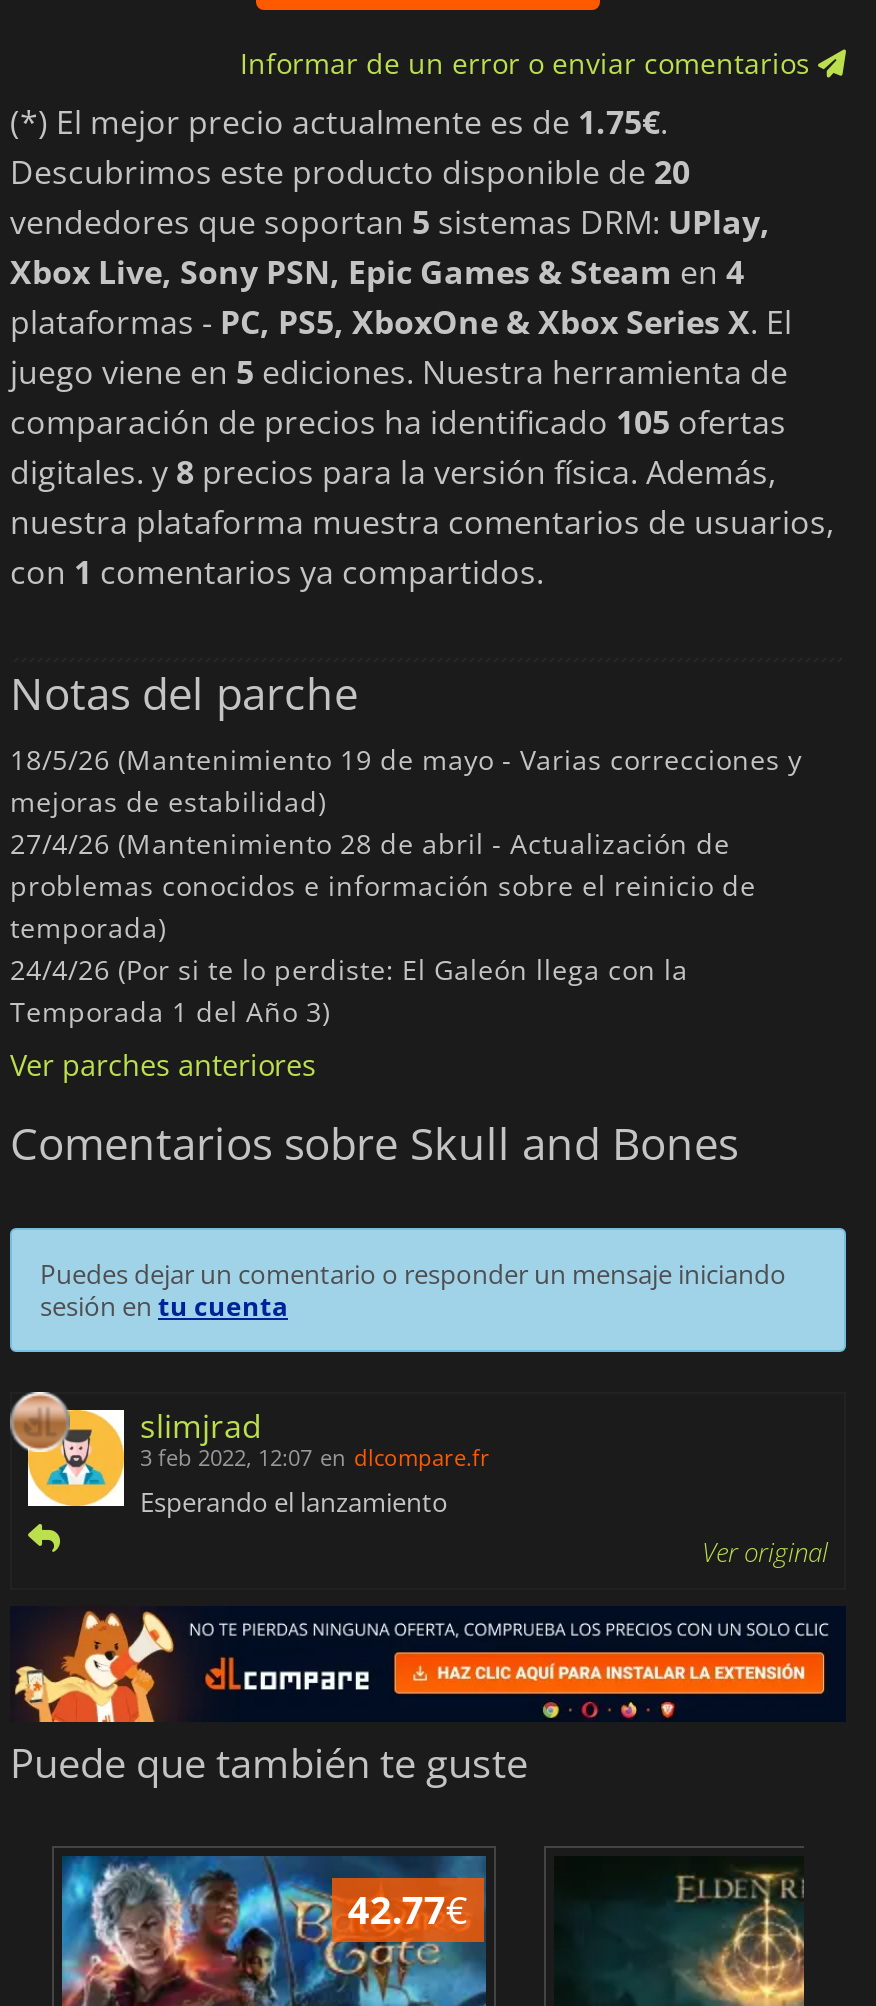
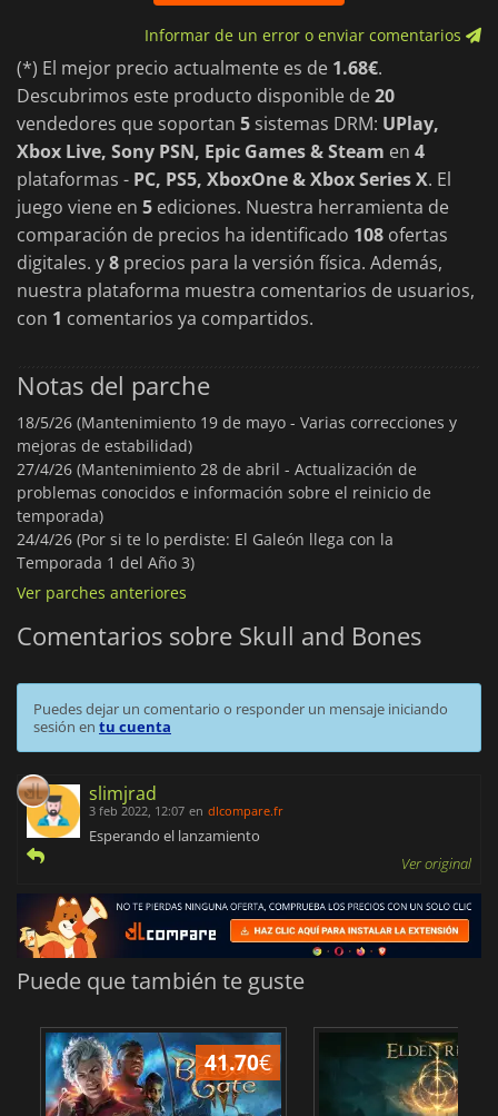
- (*) El mejor precio actualmente es de 1.75€.
+ (*) El mejor precio actualmente es de 1.68€.

- comparación de precios ha identificado 105 ofertas
+ comparación de precios ha identificado 108 ofertas

- 42.77€
+ 41.70€
